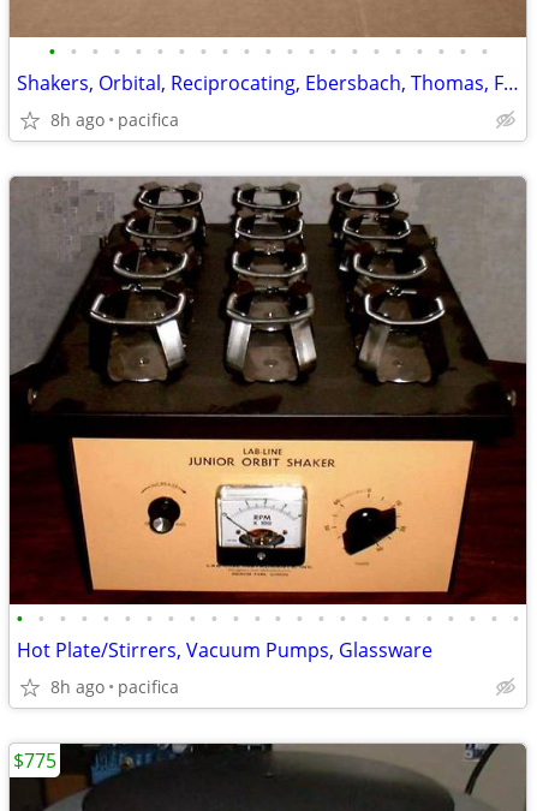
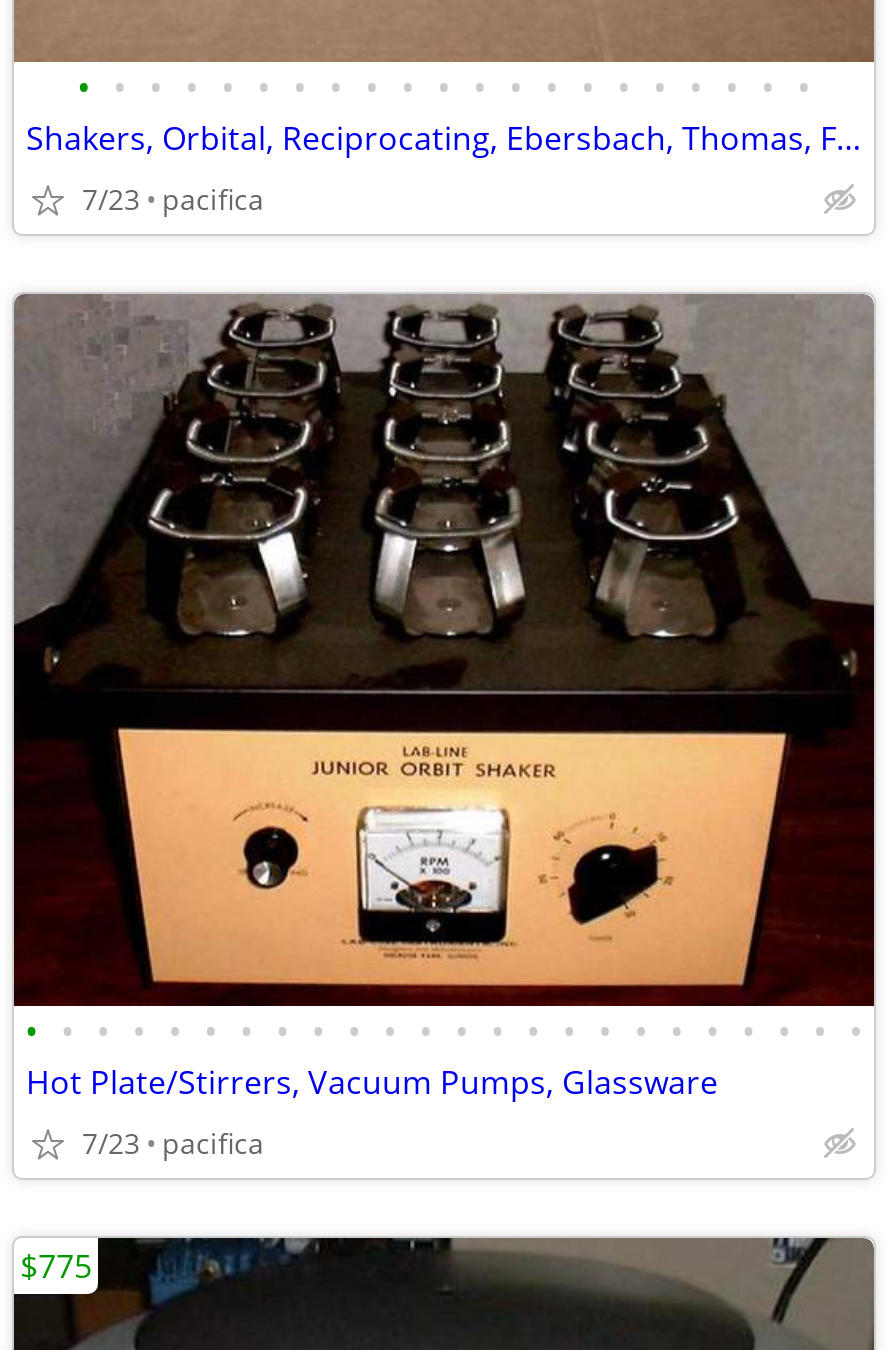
- 8h ago pacifica
+ 7/23 pacifica

- 8h ago pacifica
+ 7/23 pacifica
